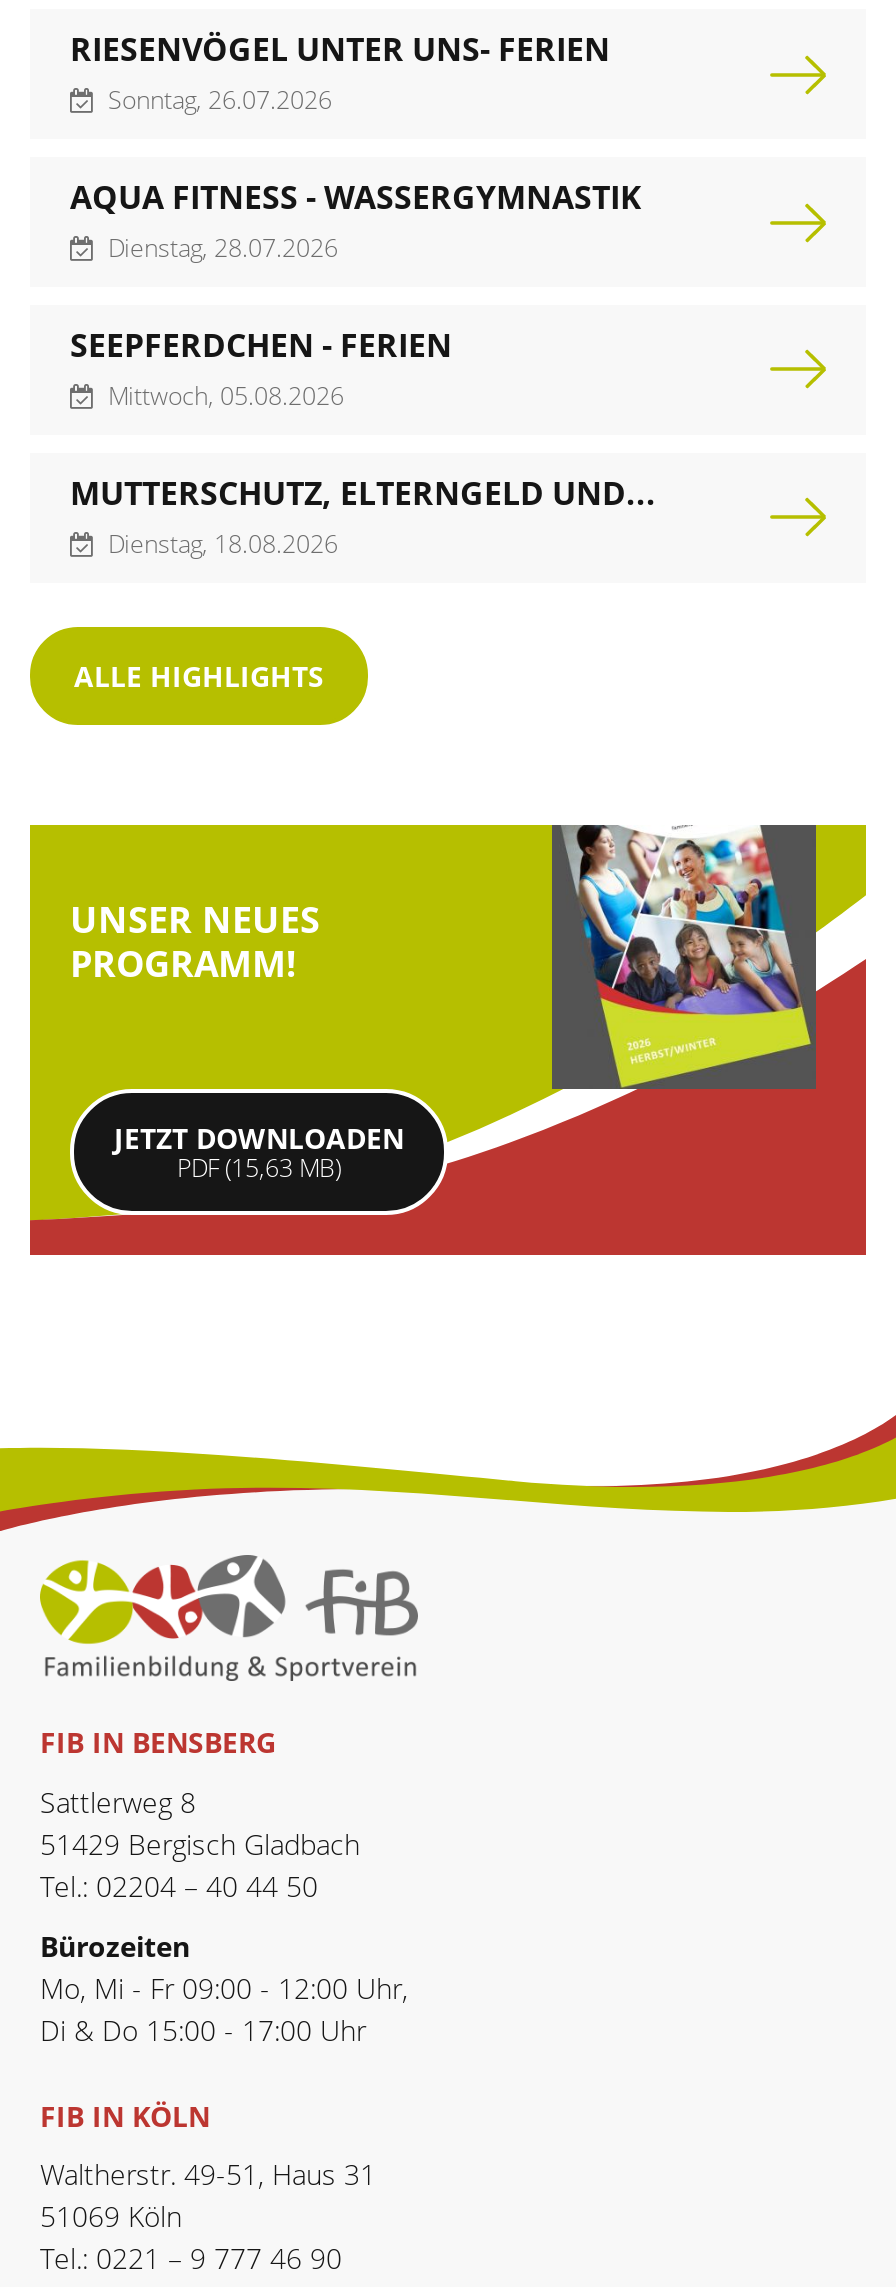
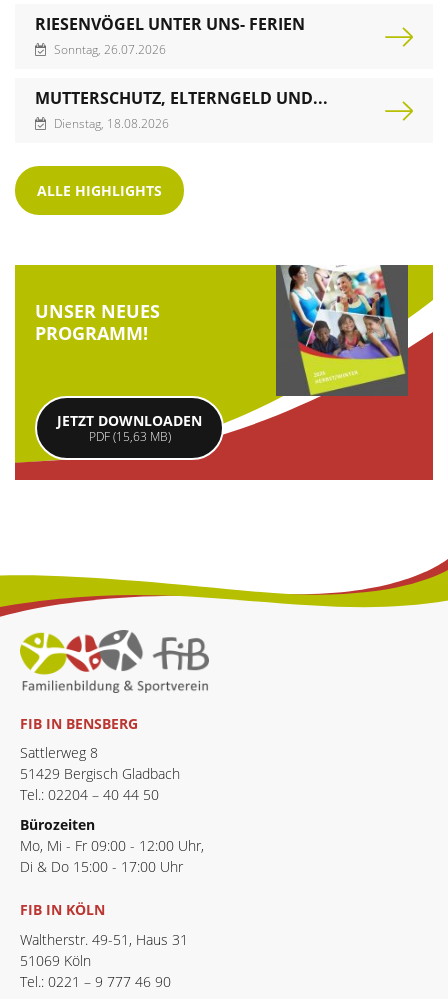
- AQUA FITNESS - WASSERGYMNASTIK
- Dienstag, 28.07.2026
- SEEPFERDCHEN - FERIEN
- Mittwoch, 05.08.2026
